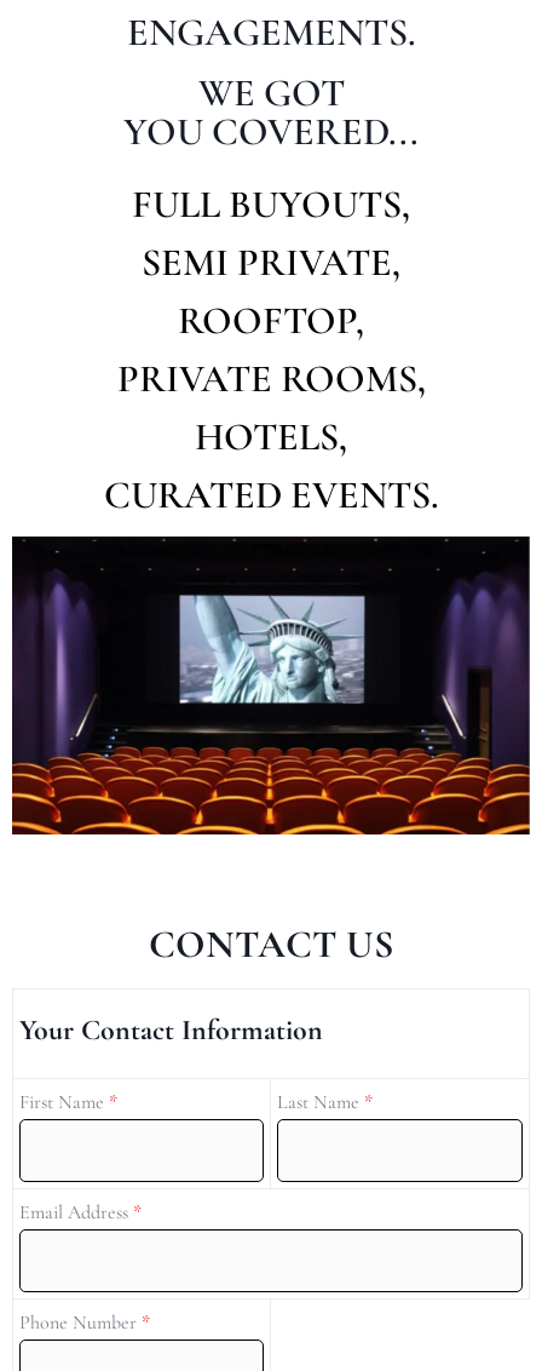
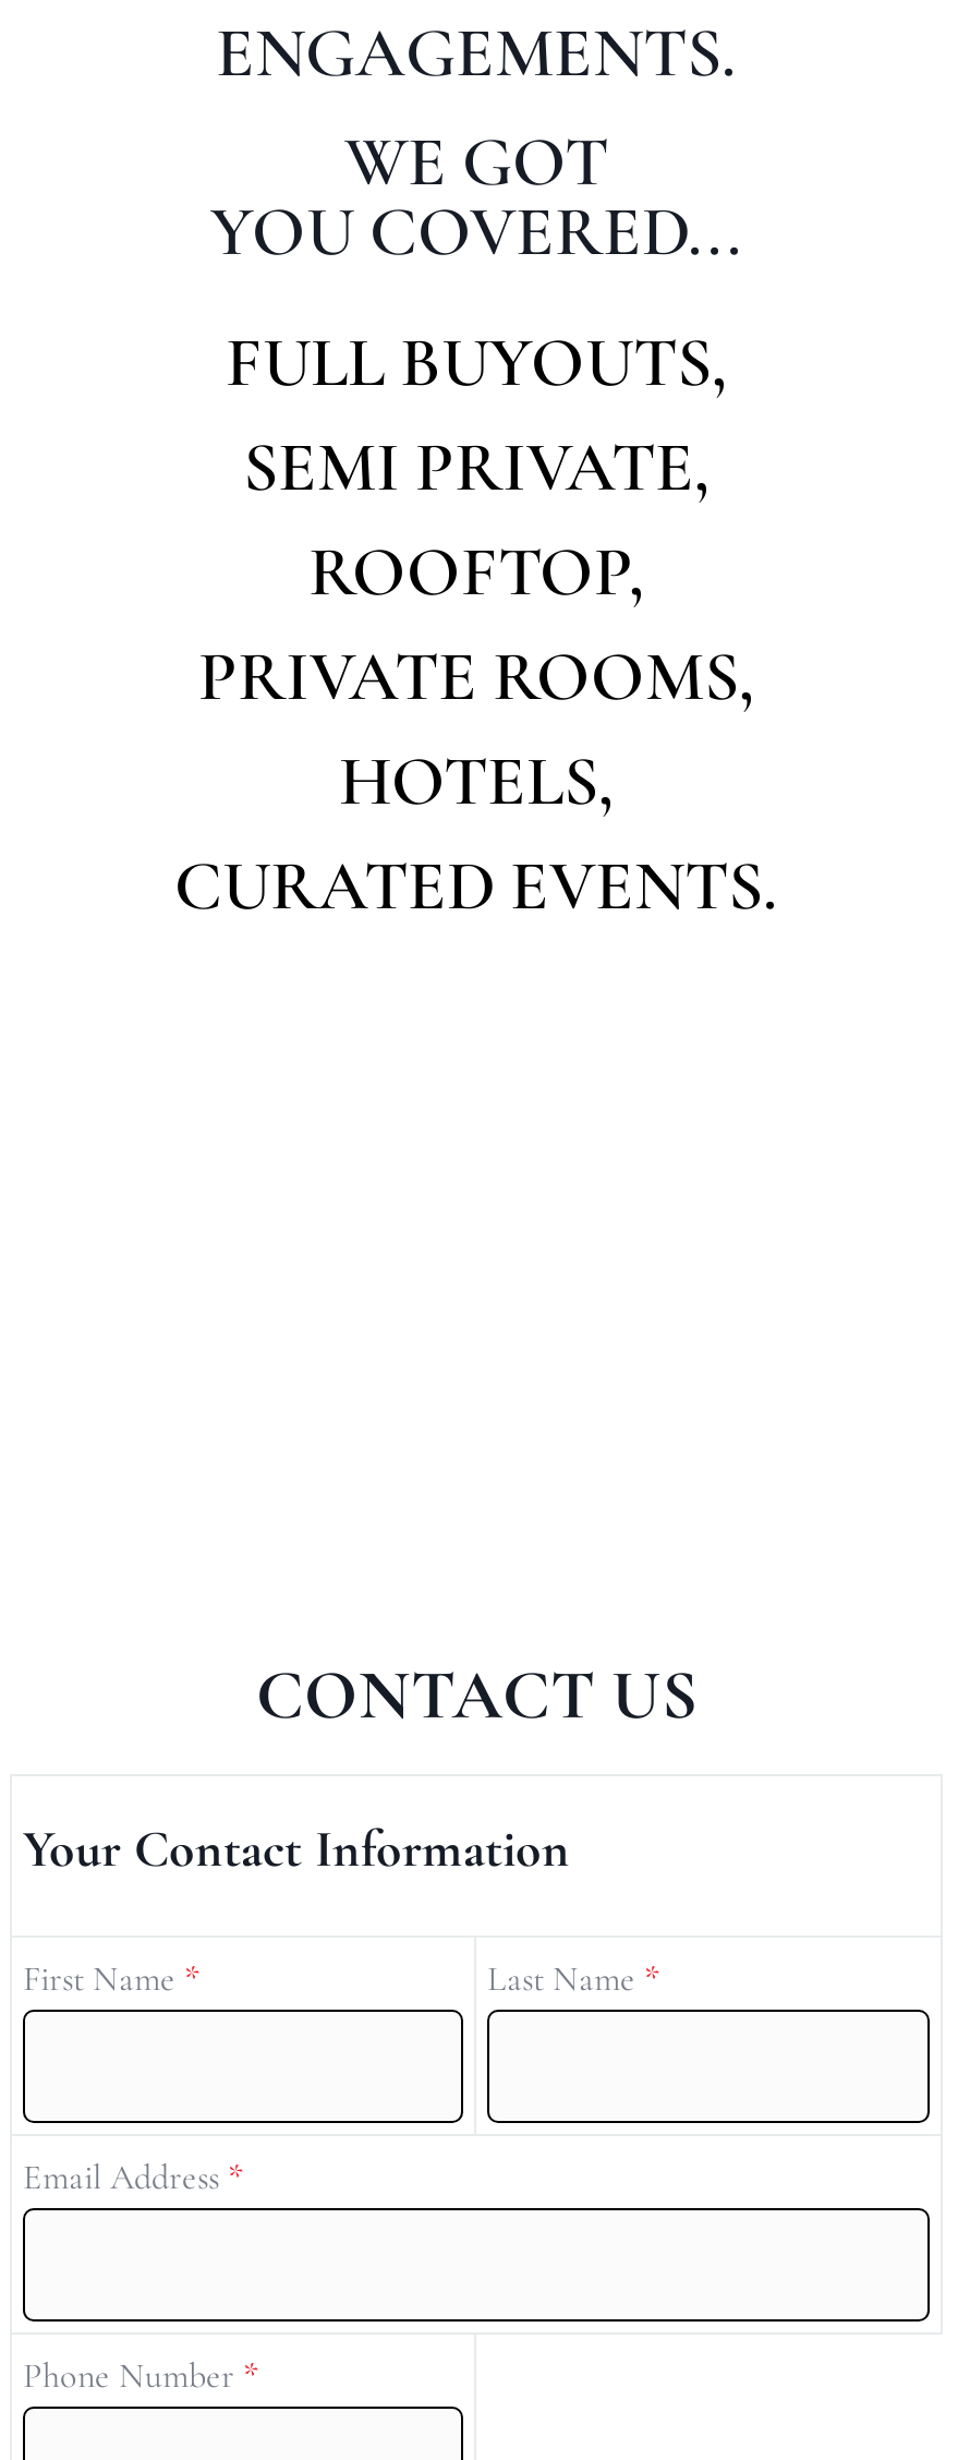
- [image]
